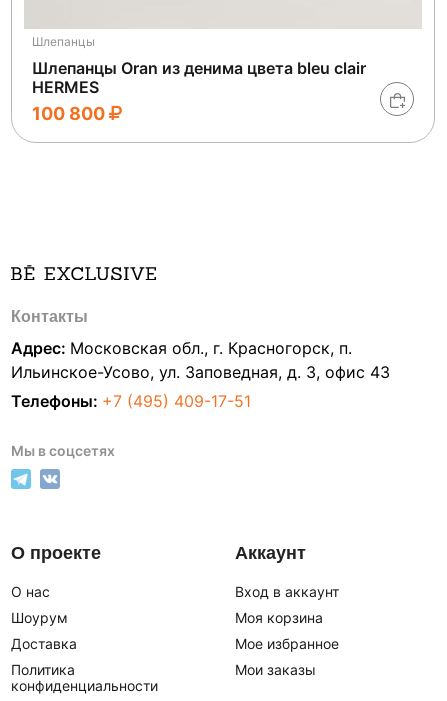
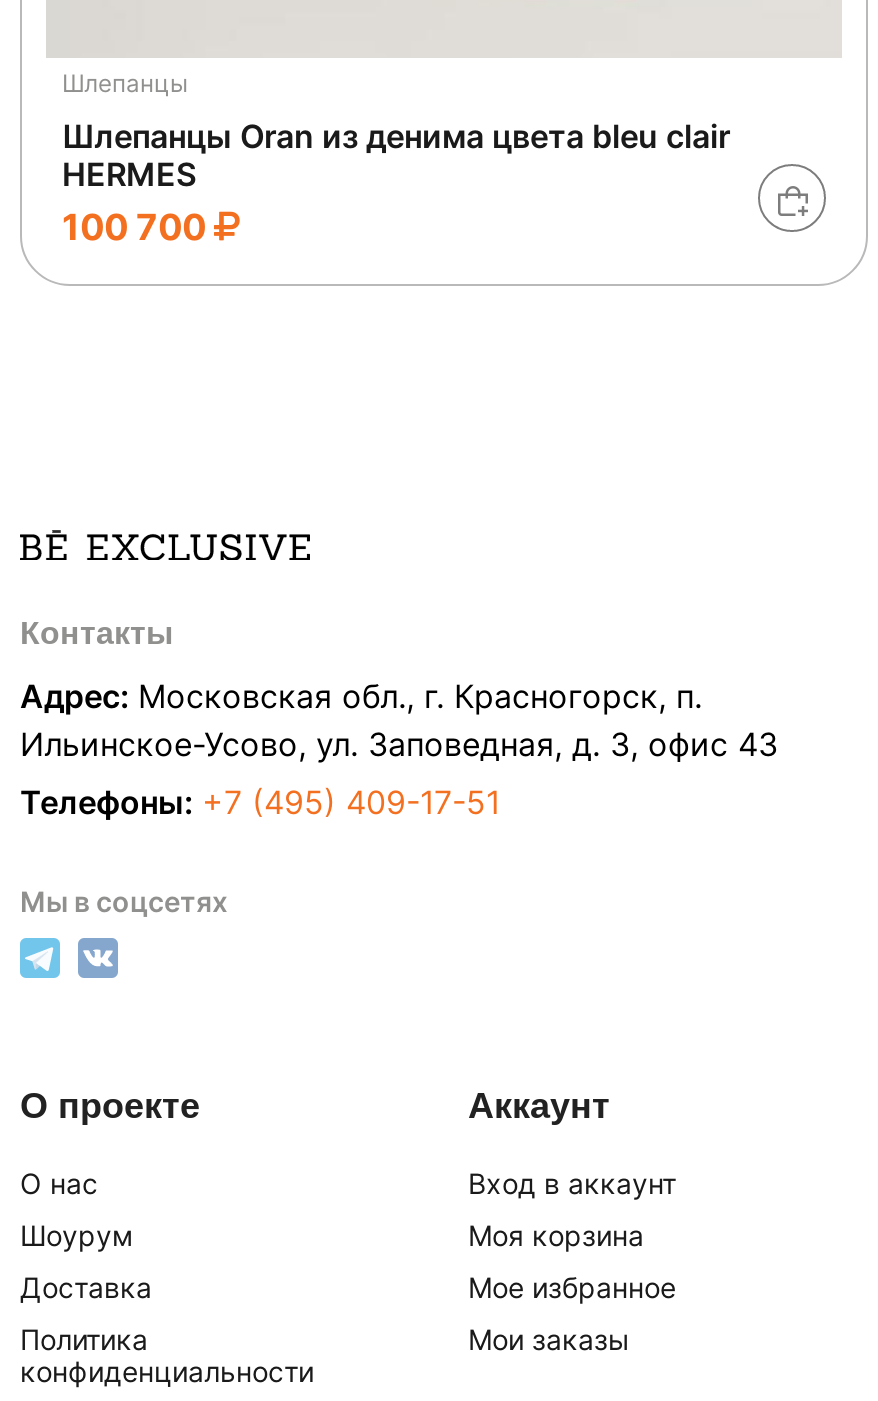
- 100 800
+ 100 700
